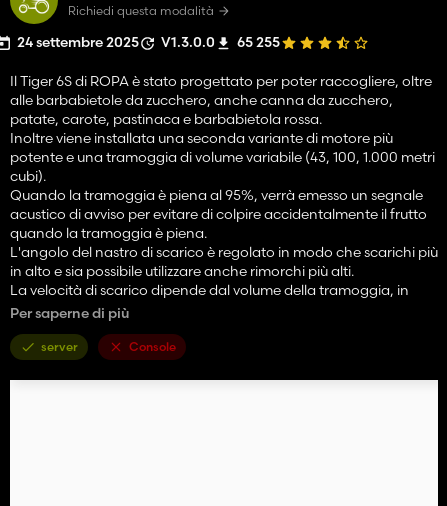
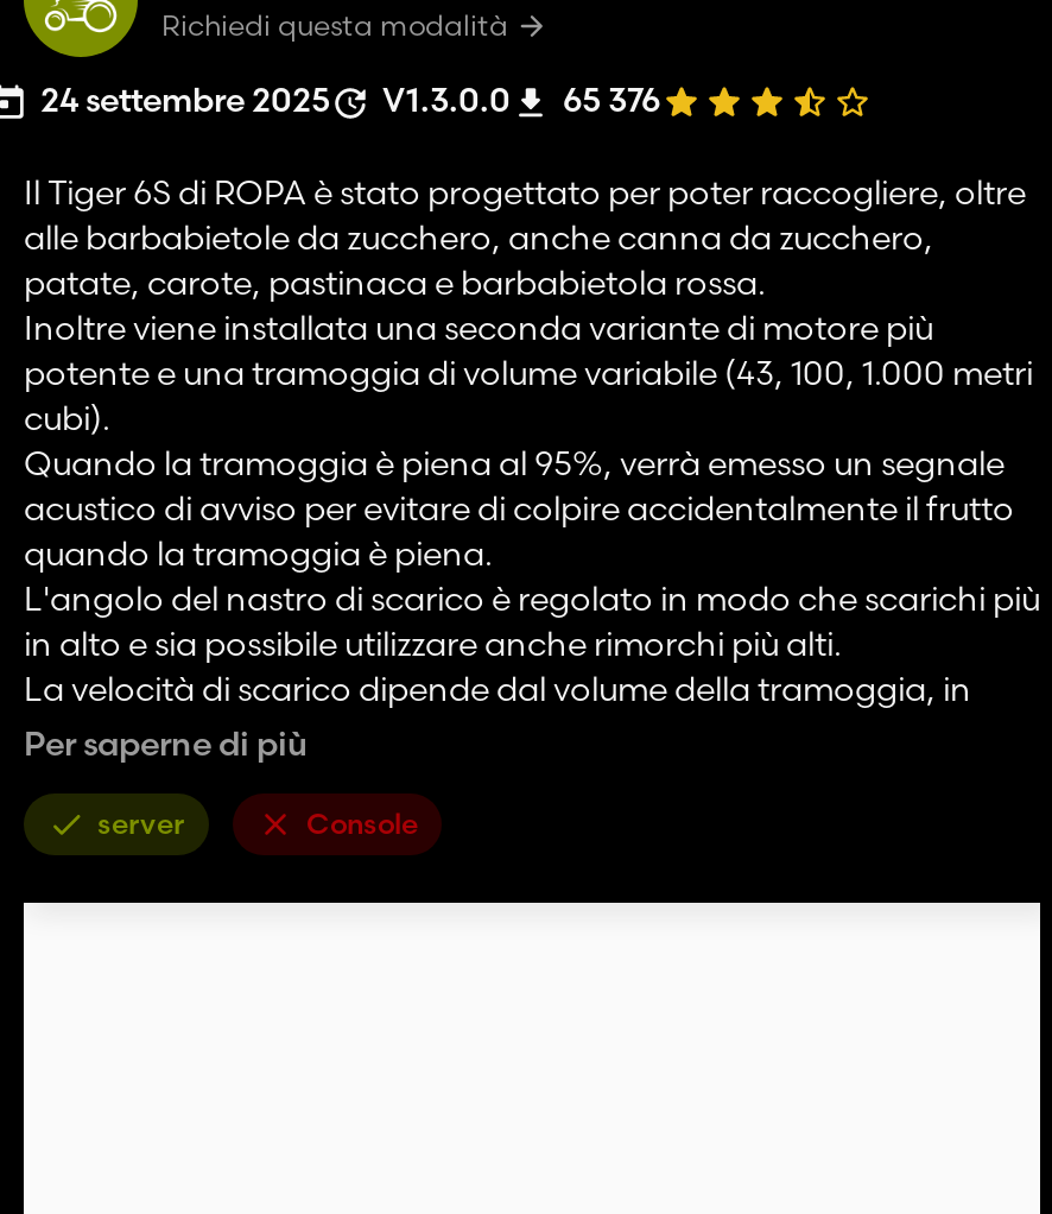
- 24 settembre 2025 V1.3.0.0 65 255
+ 24 settembre 2025 V1.3.0.0 65 376
